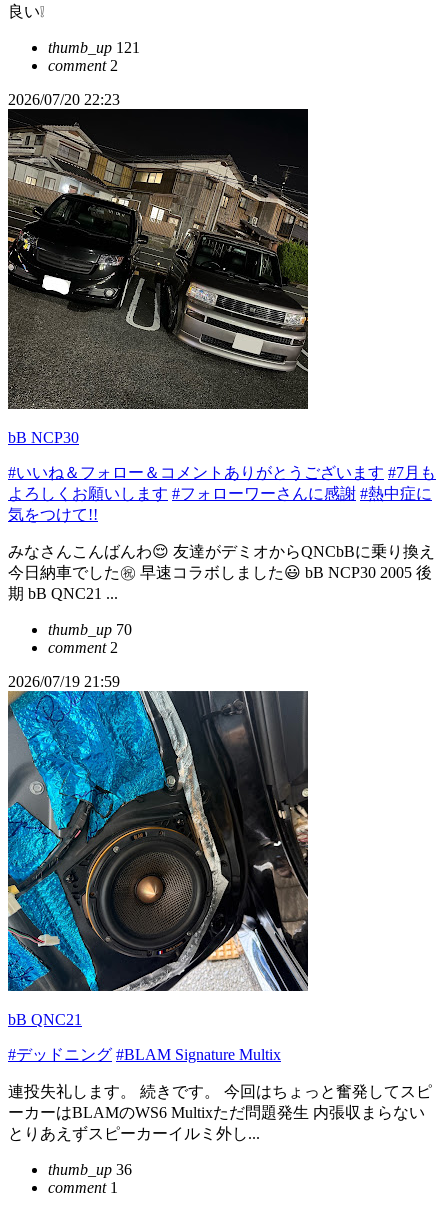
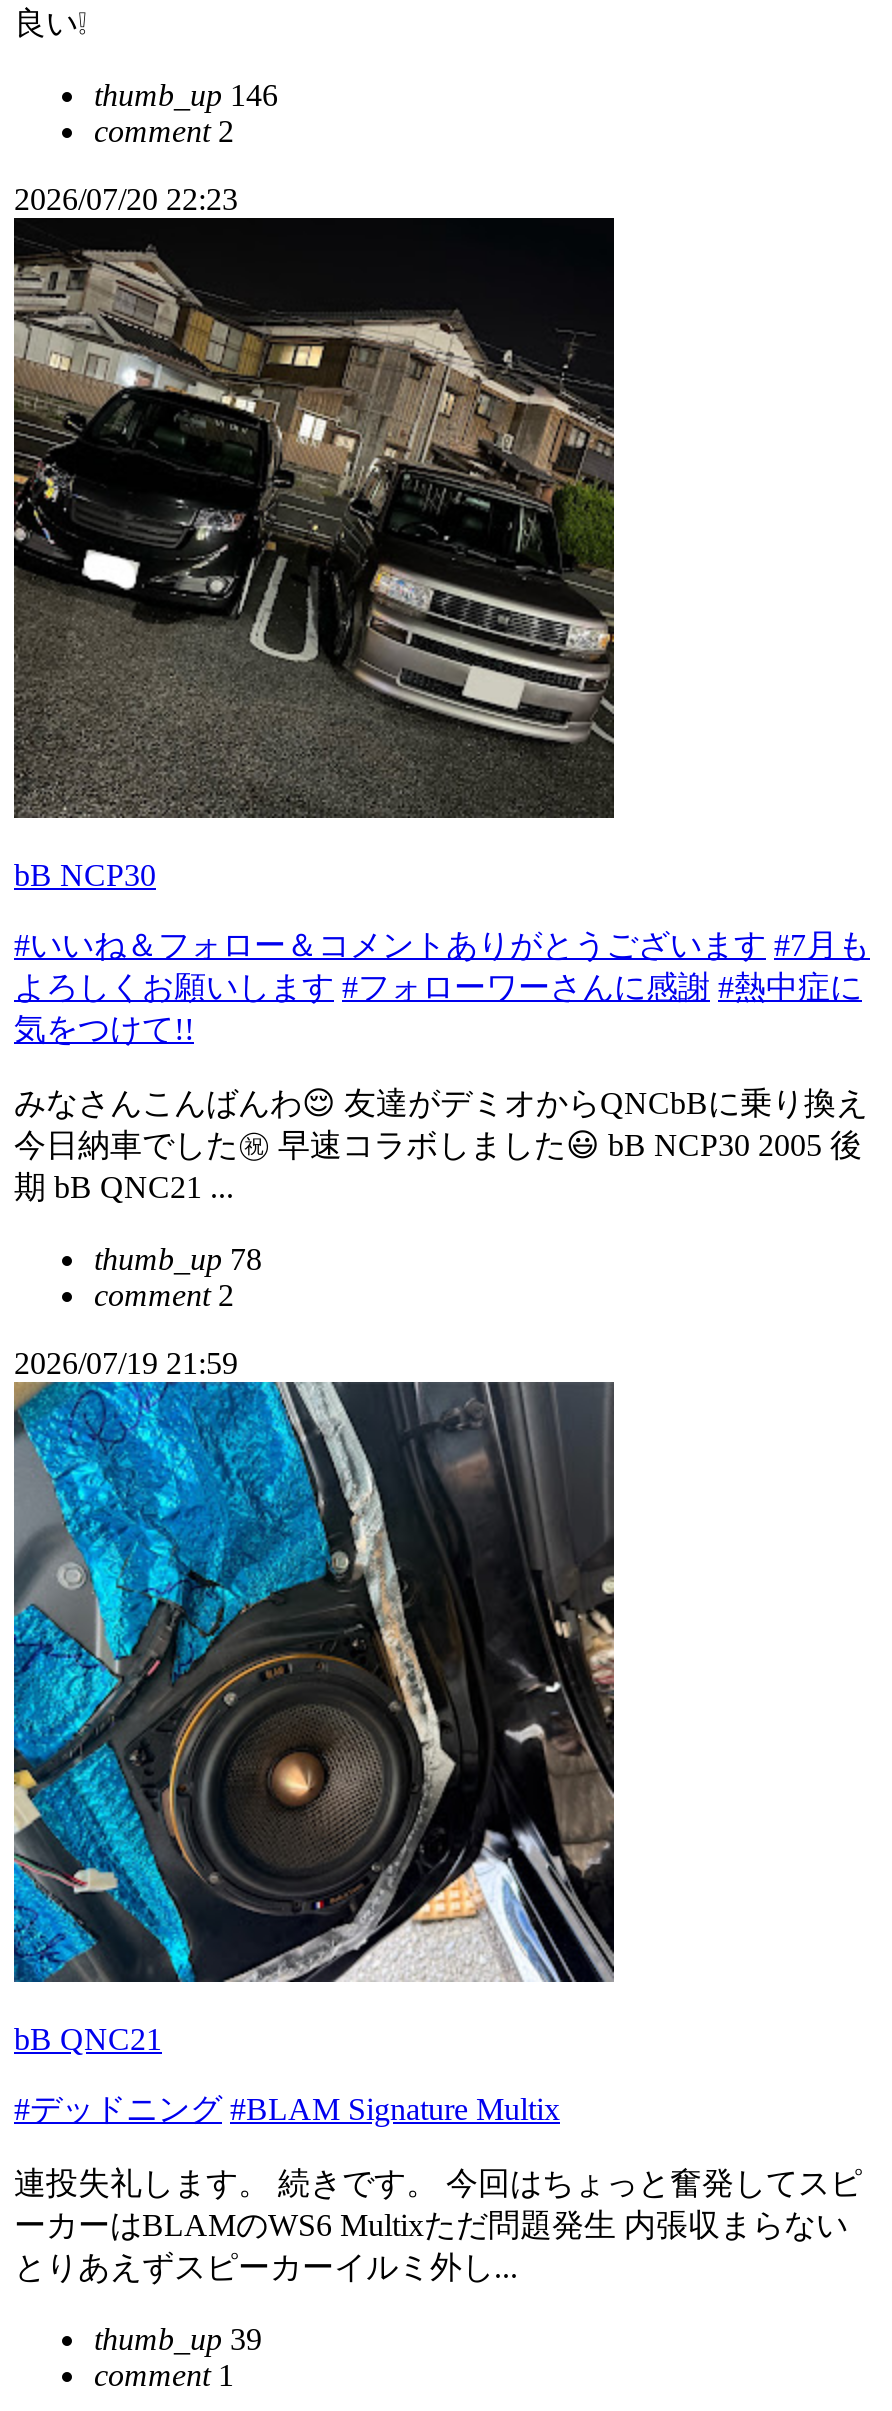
- thumb_up 121
+ thumb_up 146

- thumb_up 70
+ thumb_up 78

- thumb_up 36
+ thumb_up 39
